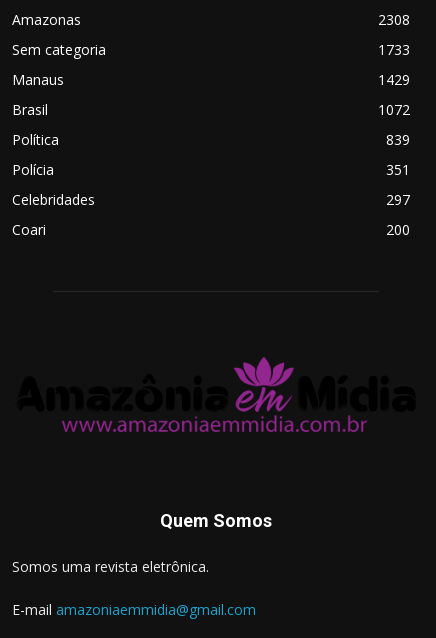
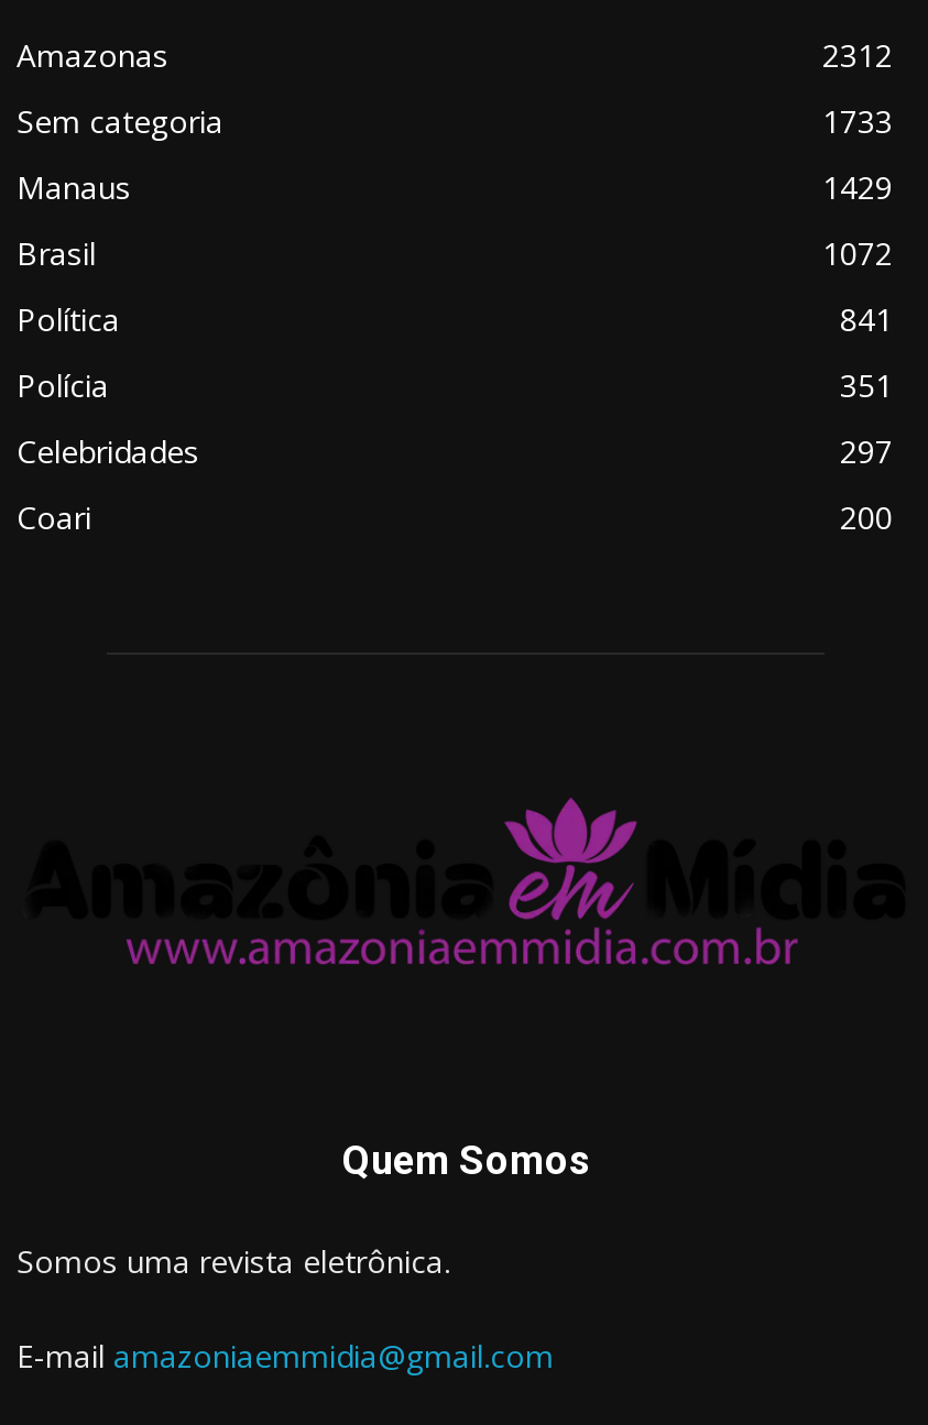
- 2308
+ 2312

- 839
+ 841
